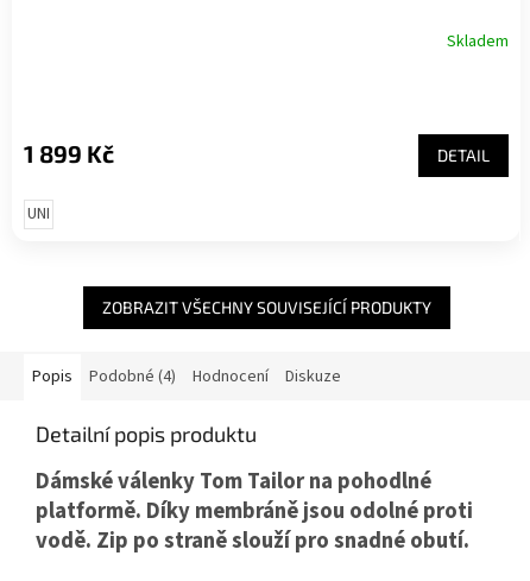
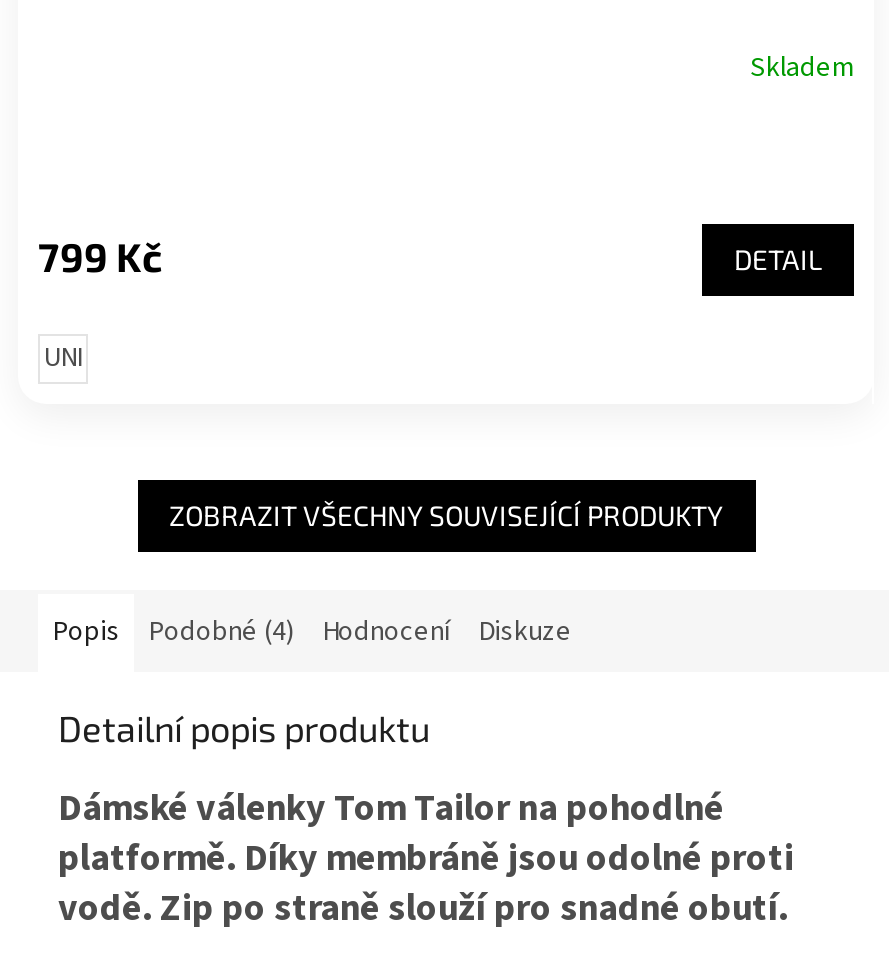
- 1 899 Kč
+ 799 Kč
